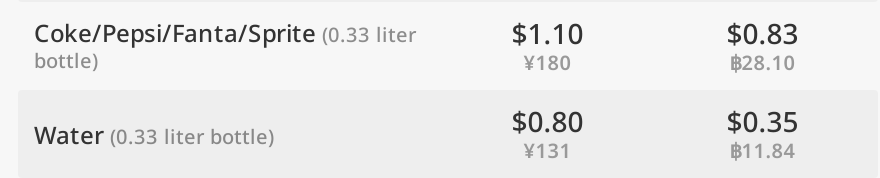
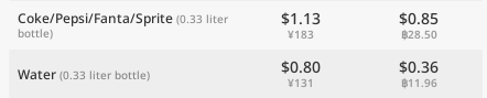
- $1.10
+ $1.13

- $0.83
+ $0.85

- ¥180
+ ¥183

- ฿28.10
+ ฿28.50

- $0.35
+ $0.36

- ฿11.84
+ ฿11.96
